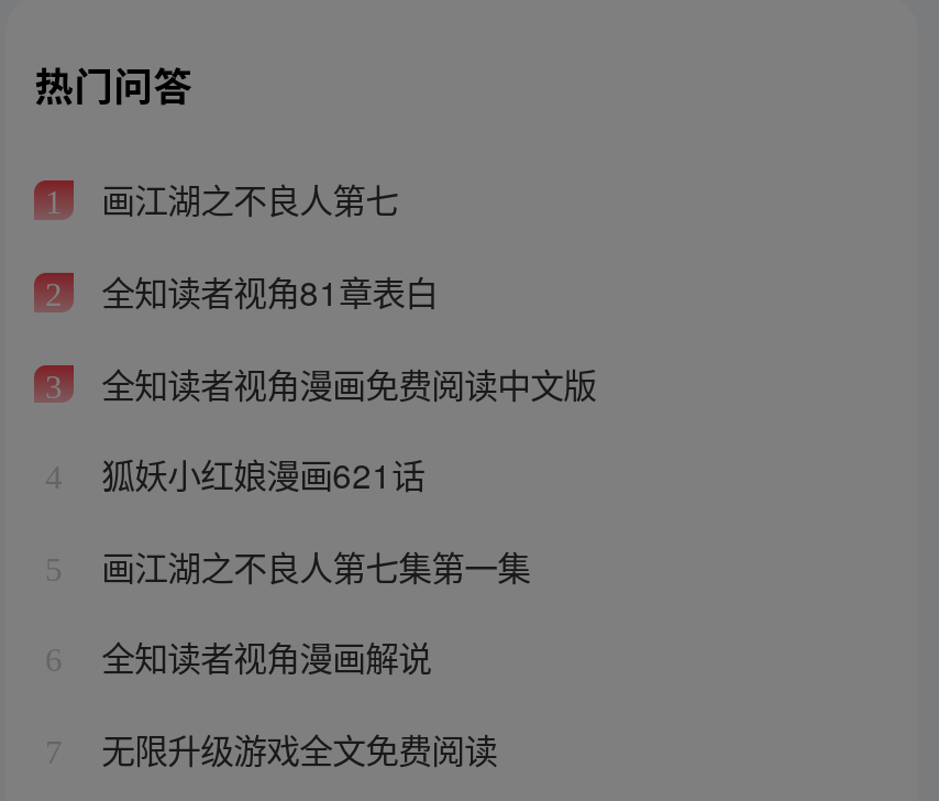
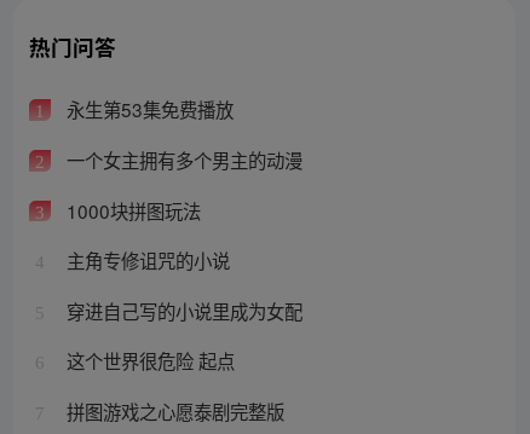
- 画江湖之不良人第七
+ 永生第53集免费播放

- 全知读者视角81章表白
+ 一个女主拥有多个男主的动漫

- 全知读者视角漫画免费阅读中文版
+ 1000块拼图玩法

- 狐妖小红娘漫画621话
+ 主角专修诅咒的小说

- 画江湖之不良人第七集第一集
+ 穿进自己写的小说里成为女配

- 全知读者视角漫画解说
+ 这个世界很危险 起点

- 无限升级游戏全文免费阅读
+ 拼图游戏之心愿泰剧完整版
